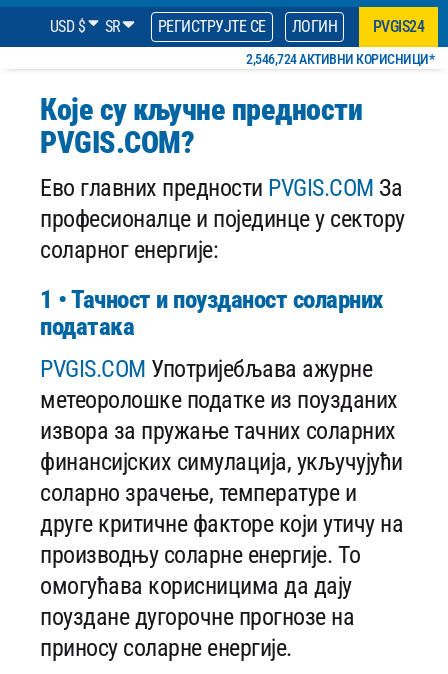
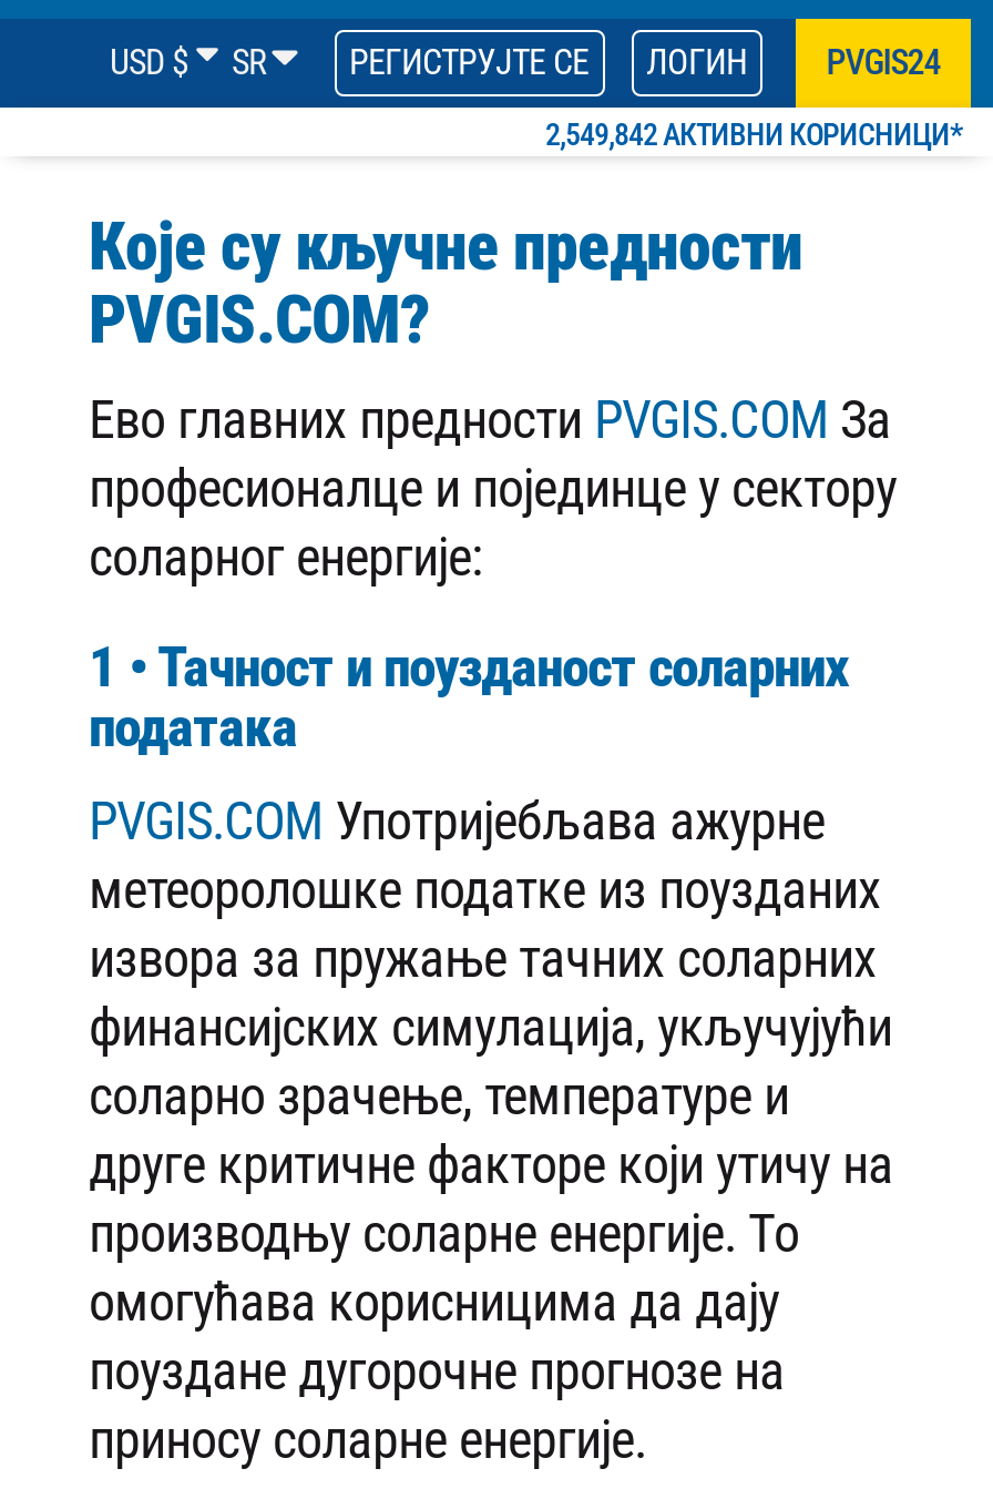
- 2,546,724 АКТИВНИ КОРИСНИЦИ*
+ 2,549,842 АКТИВНИ КОРИСНИЦИ*
